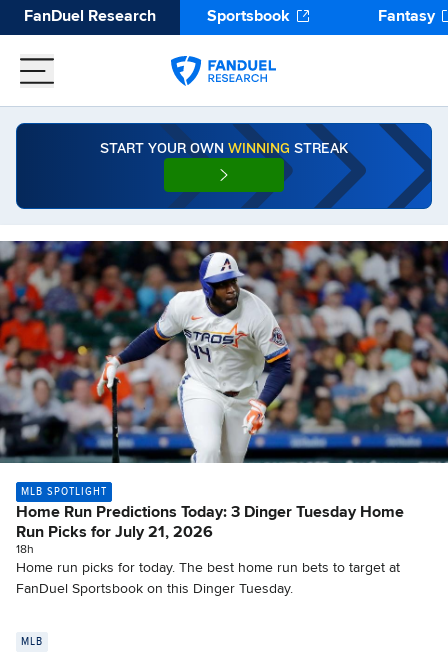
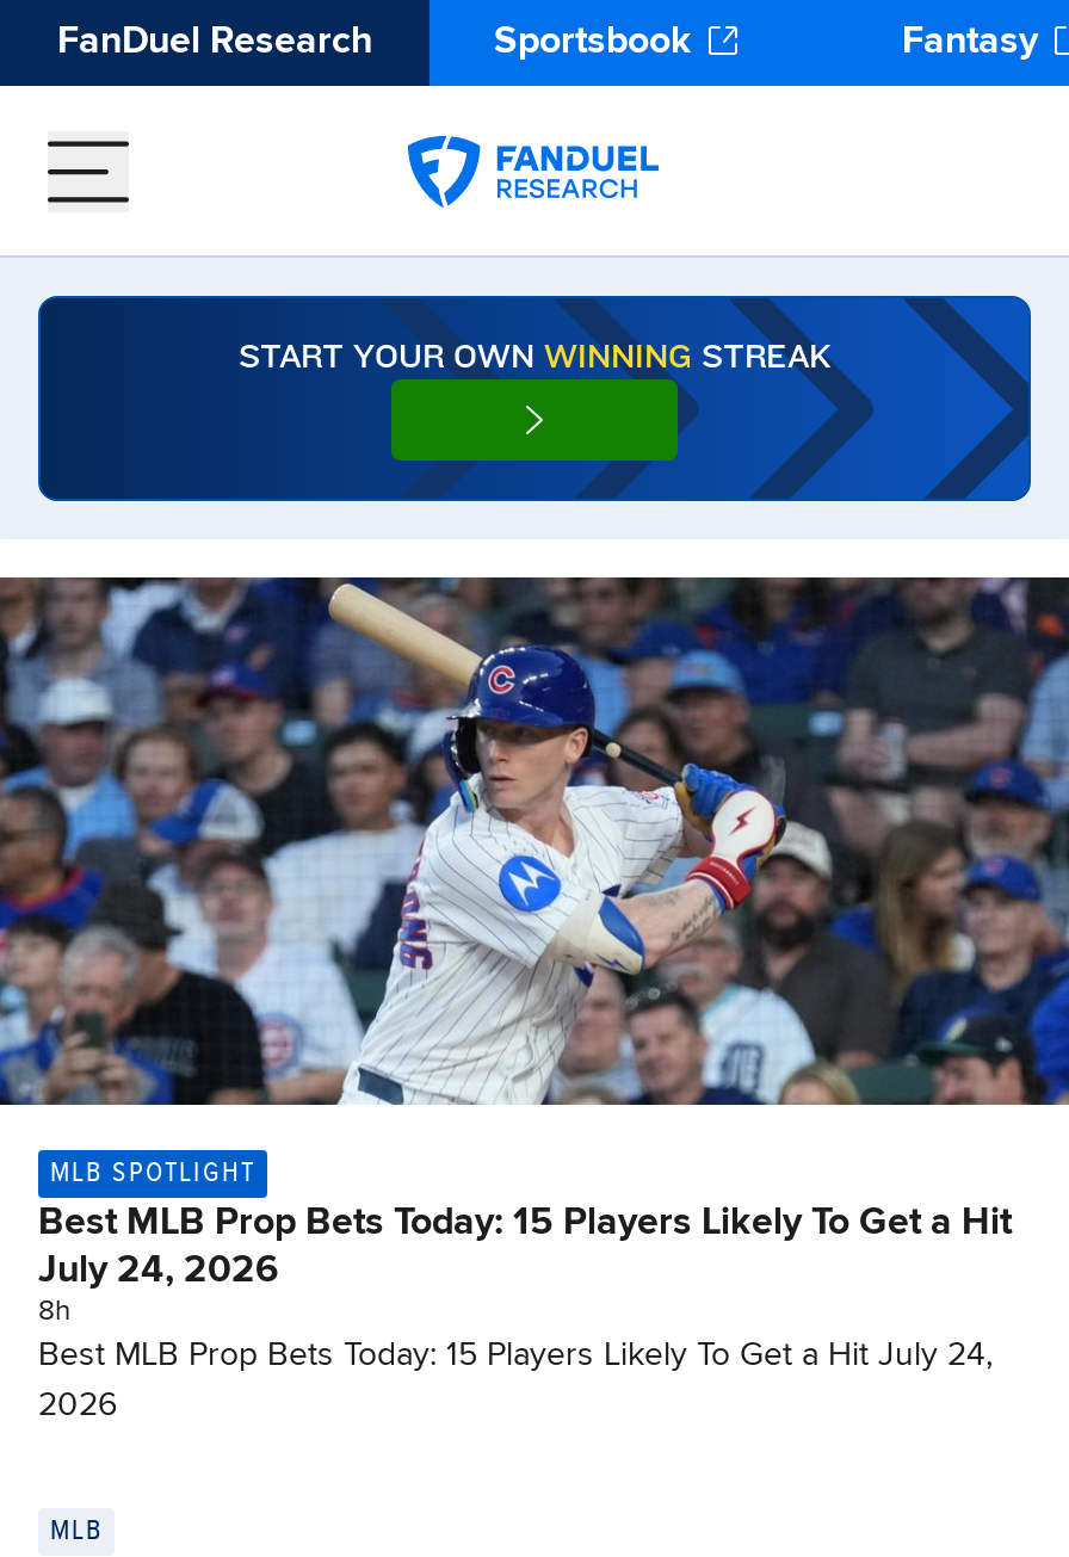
- [image]
+ [image]

- Home Run Predictions Today: 3 Dinger Tuesday Home
- Run Picks for July 21, 2026
- 18h
- Home run picks for today. The best home run bets to target at
+ Best MLB Prop Bets Today: 15 Players Likely To Get a Hit
+ July 24, 2026
+ 8h
+ Best MLB Prop Bets Today: 15 Players Likely To Get a Hit July 24,

- FanDuel Sportsbook on this Dinger Tuesday.
+ 2026
